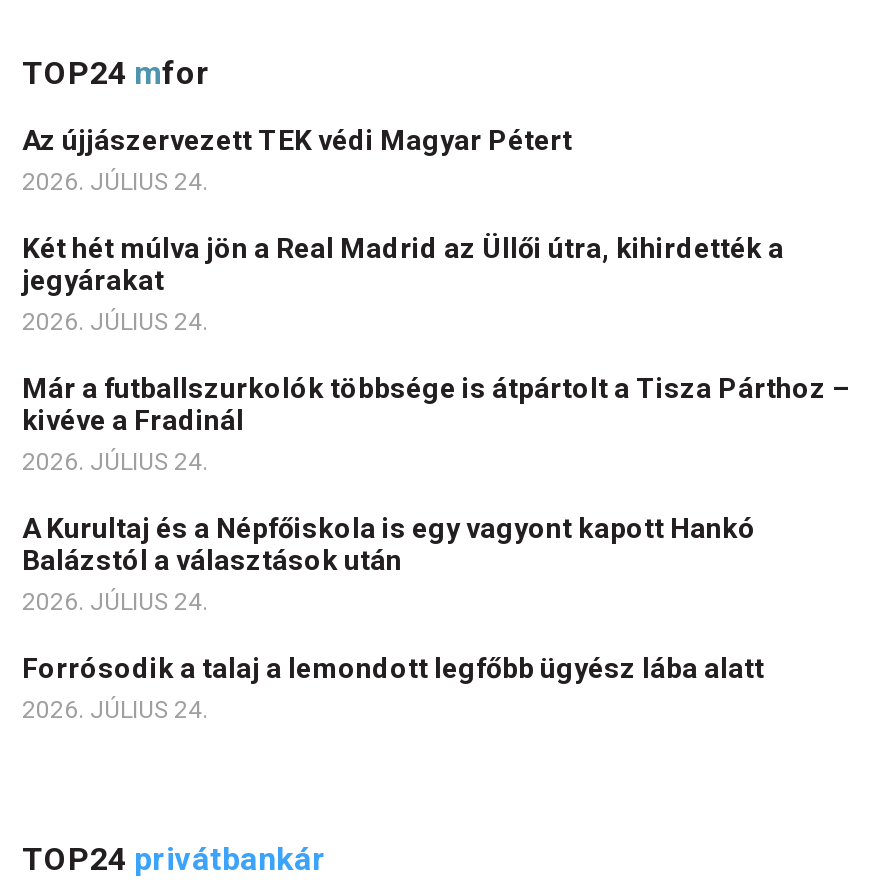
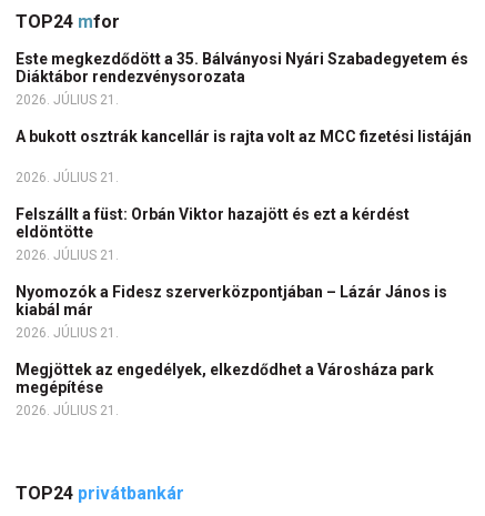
- Az újjászervezett TEK védi Magyar Pétert
- 2026. JÚLIUS 24.
- Két hét múlva jön a Real Madrid az Üllői útra, kihirdették a
- jegyárakat
- 2026. JÚLIUS 24.
- Már a futballszurkolók többsége is átpártolt a Tisza Párthoz –
- kivéve a Fradinál
- 2026. JÚLIUS 24.
- A Kurultaj és a Népfőiskola is egy vagyont kapott Hankó
- Balázstól a választások után
- 2026. JÚLIUS 24.
- Forrósodik a talaj a lemondott legfőbb ügyész lába alatt
- 2026. JÚLIUS 24.
+ Este megkezdődött a 35. Bálványosi Nyári Szabadegyetem és
+ Diáktábor rendezvénysorozata
+ 2026. JÚLIUS 21.
+ A bukott osztrák kancellár is rajta volt az MCC fizetési listáján
+ 2026. JÚLIUS 21.
+ Felszállt a füst: Orbán Viktor hazajött és ezt a kérdést
+ eldöntötte
+ 2026. JÚLIUS 21.
+ Nyomozók a Fidesz szerverközpontjában – Lázár János is
+ kiabál már
+ 2026. JÚLIUS 21.
+ Megjöttek az engedélyek, elkezdődhet a Városháza park
+ megépítése
+ 2026. JÚLIUS 21.
